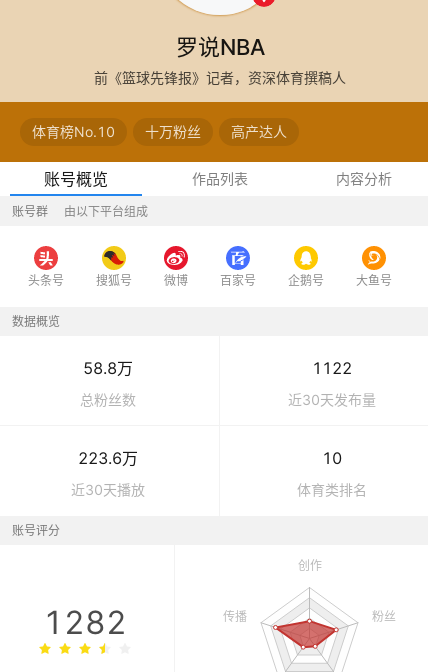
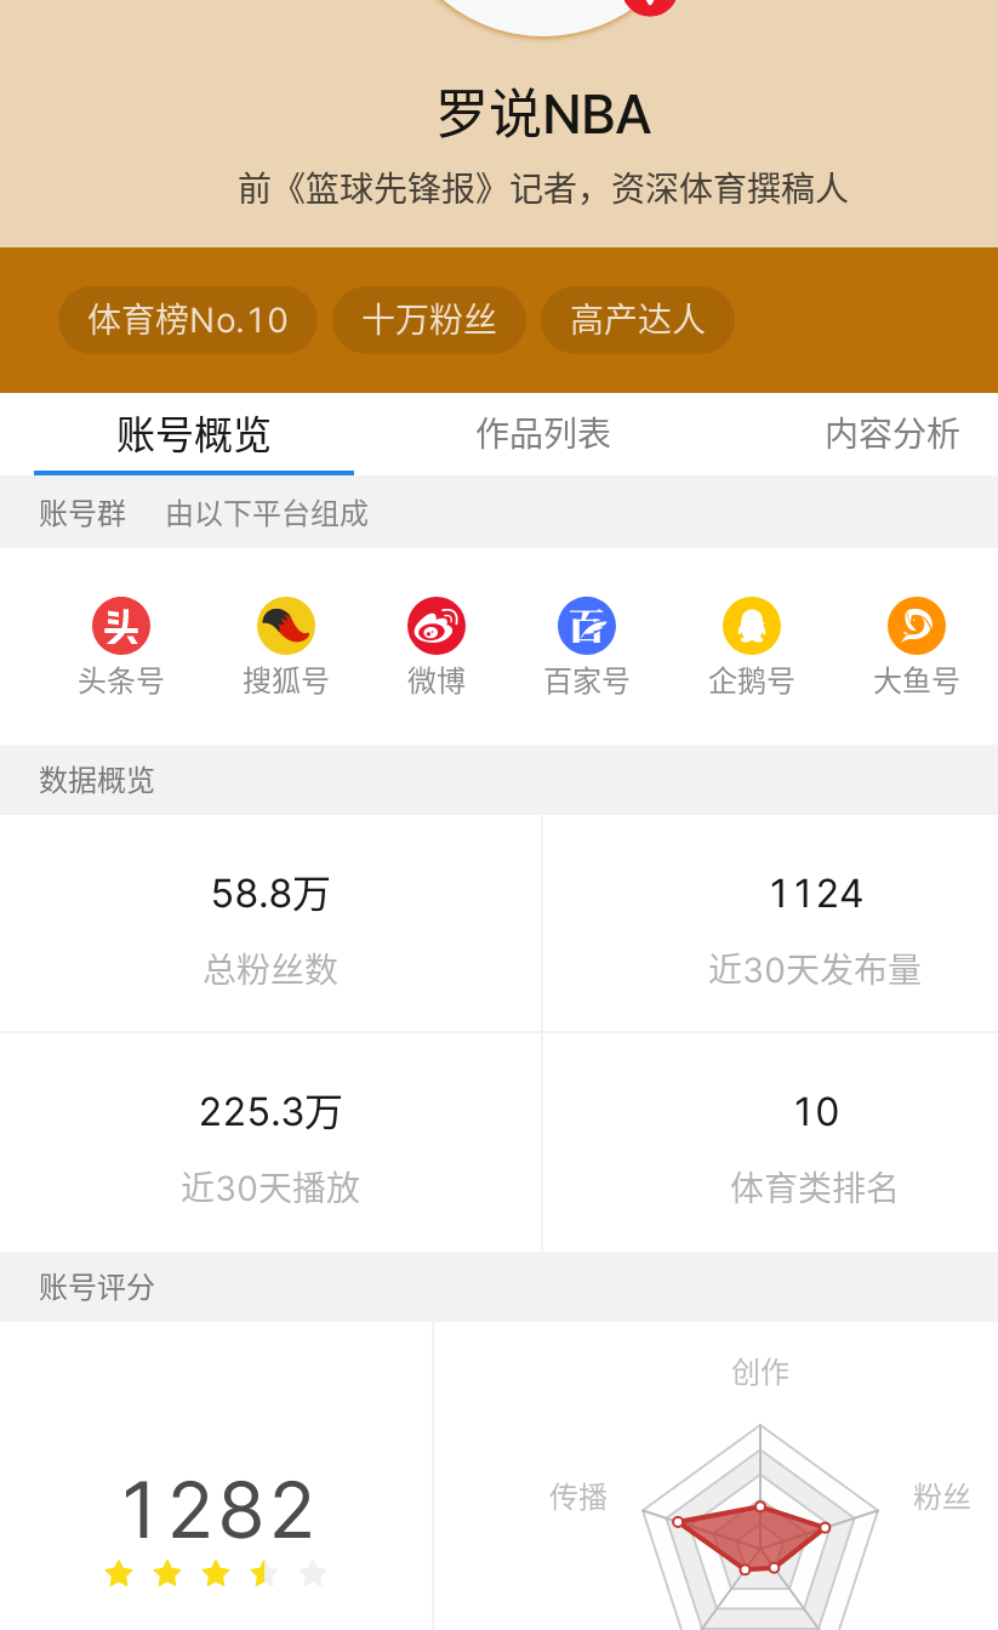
- 1122
+ 1124

- 223.6万
+ 225.3万
